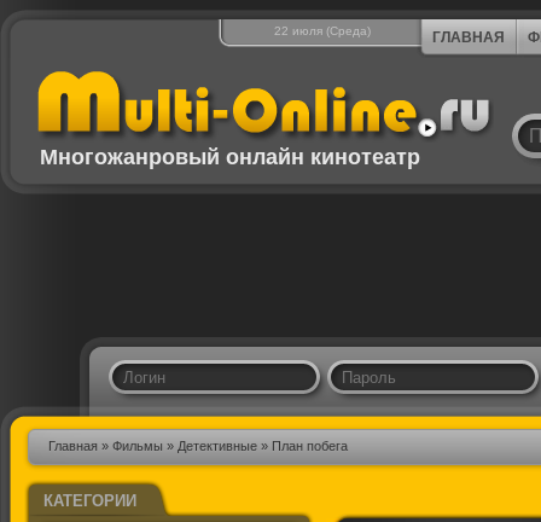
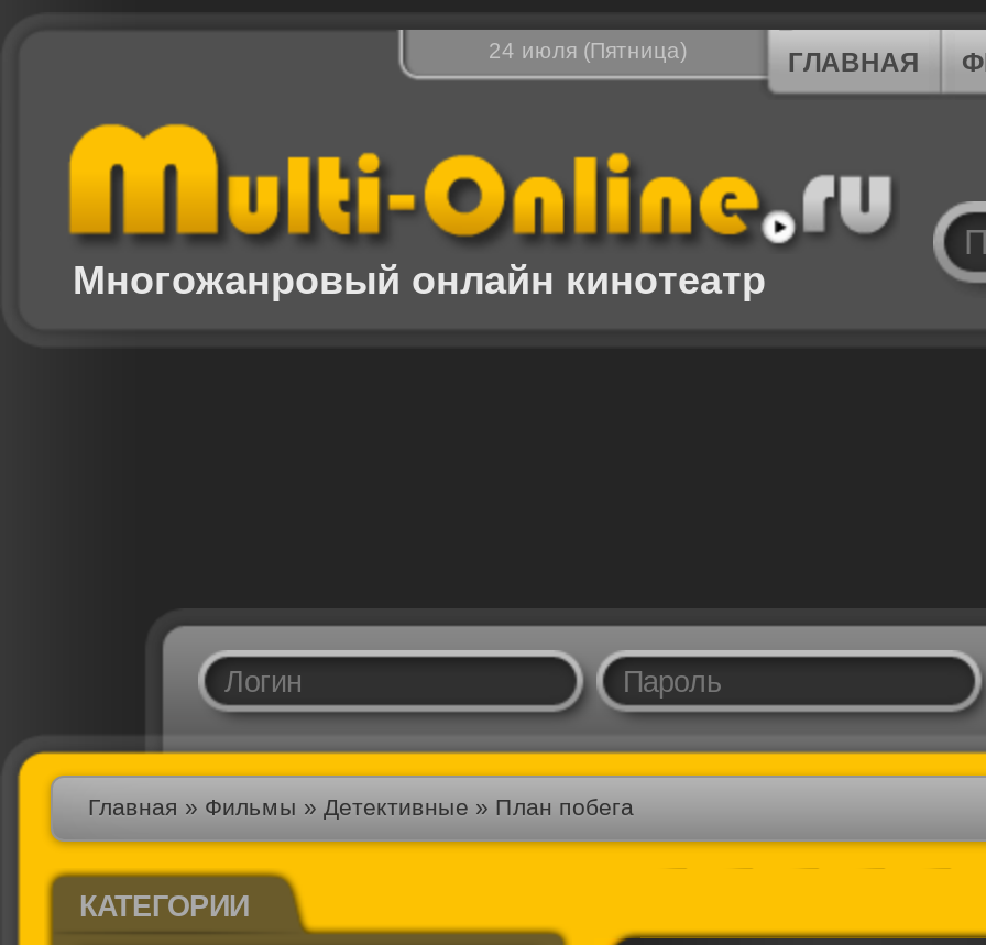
- 22 июля (Среда)
+ 24 июля (Пятница)
